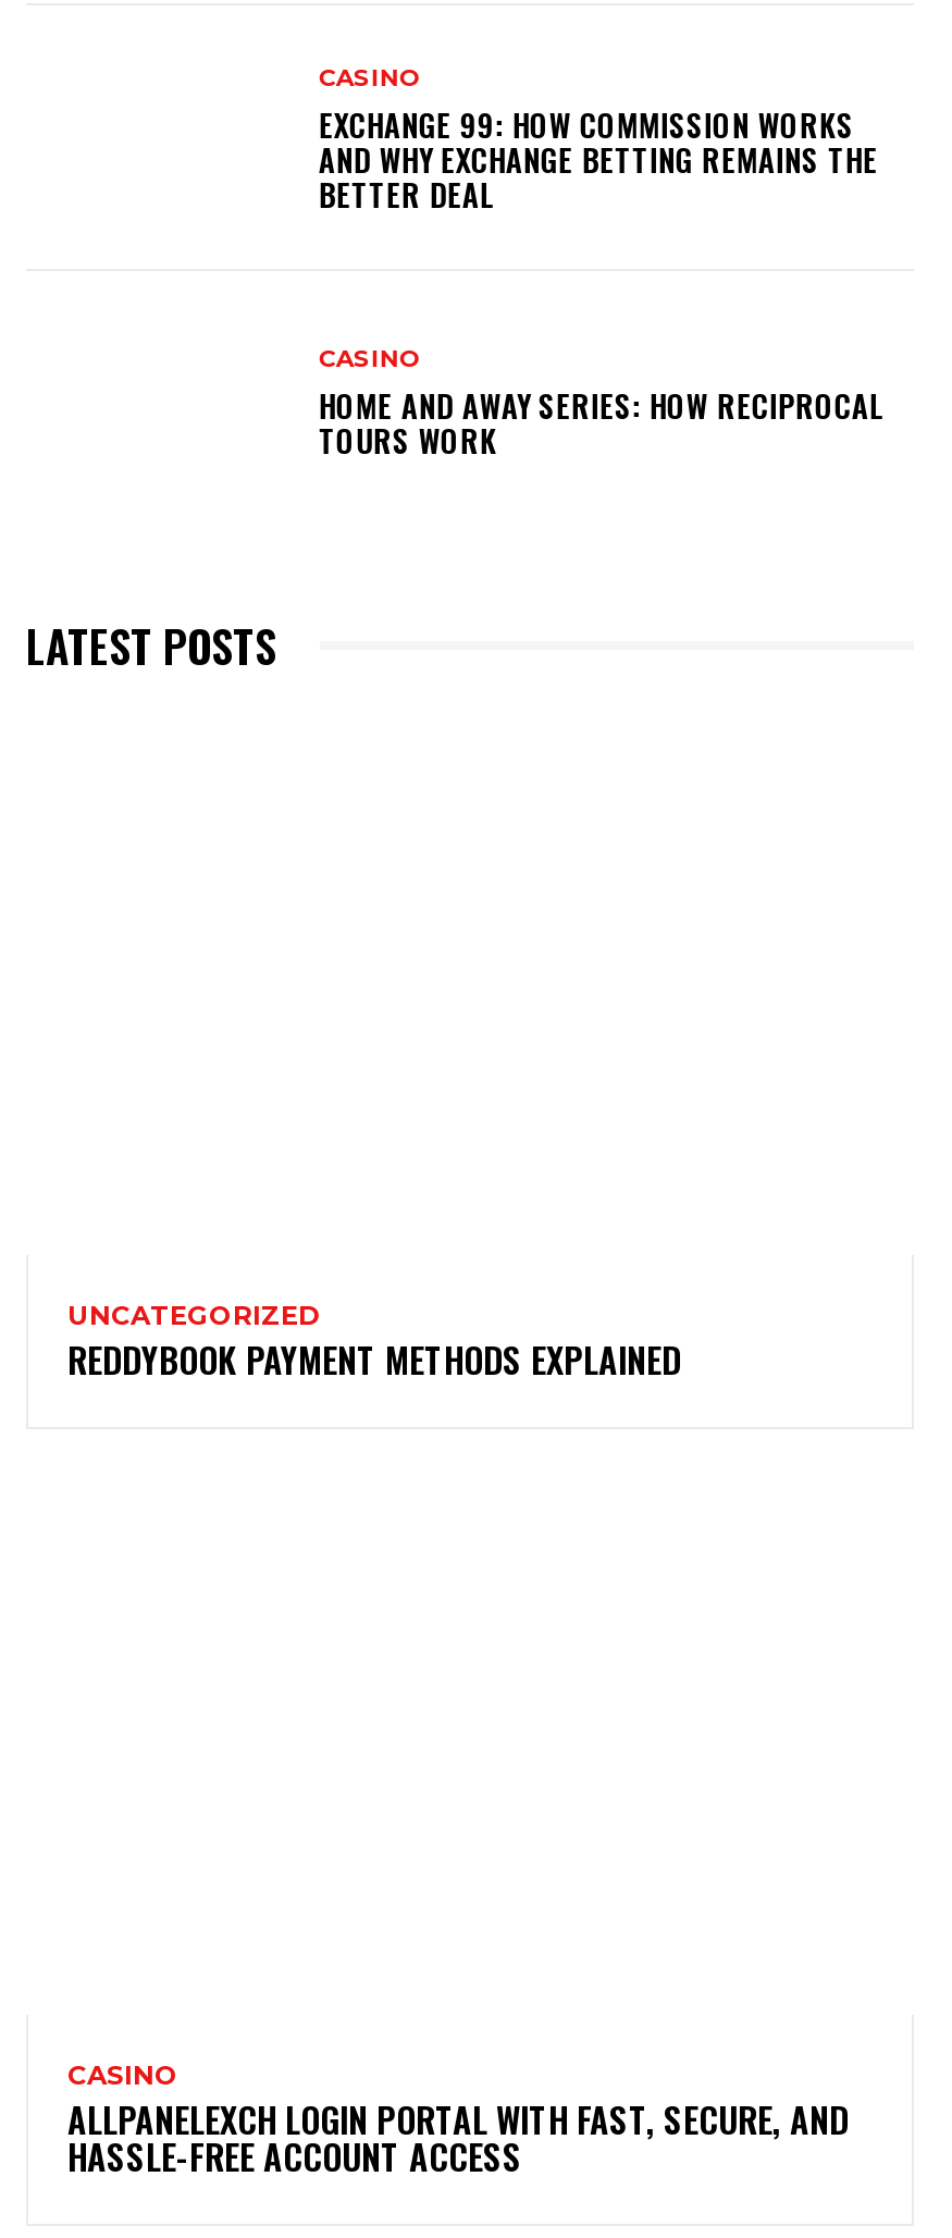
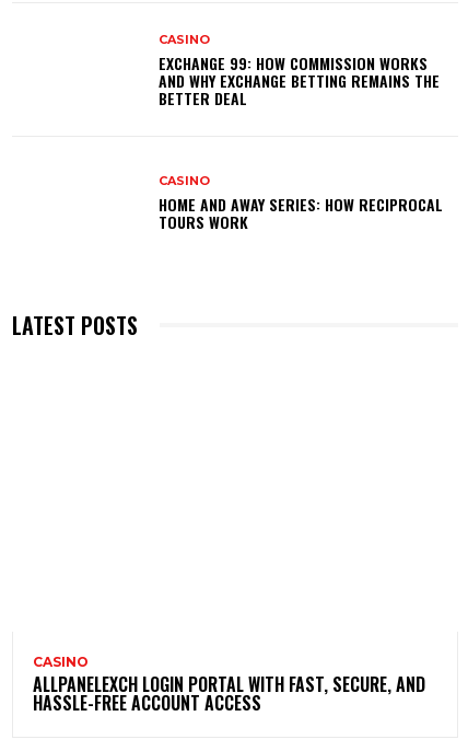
- UNCATEGORIZED
- REDDYBOOK PAYMENT METHODS EXPLAINED
